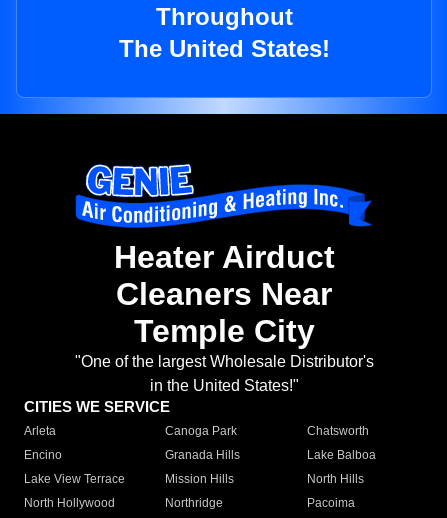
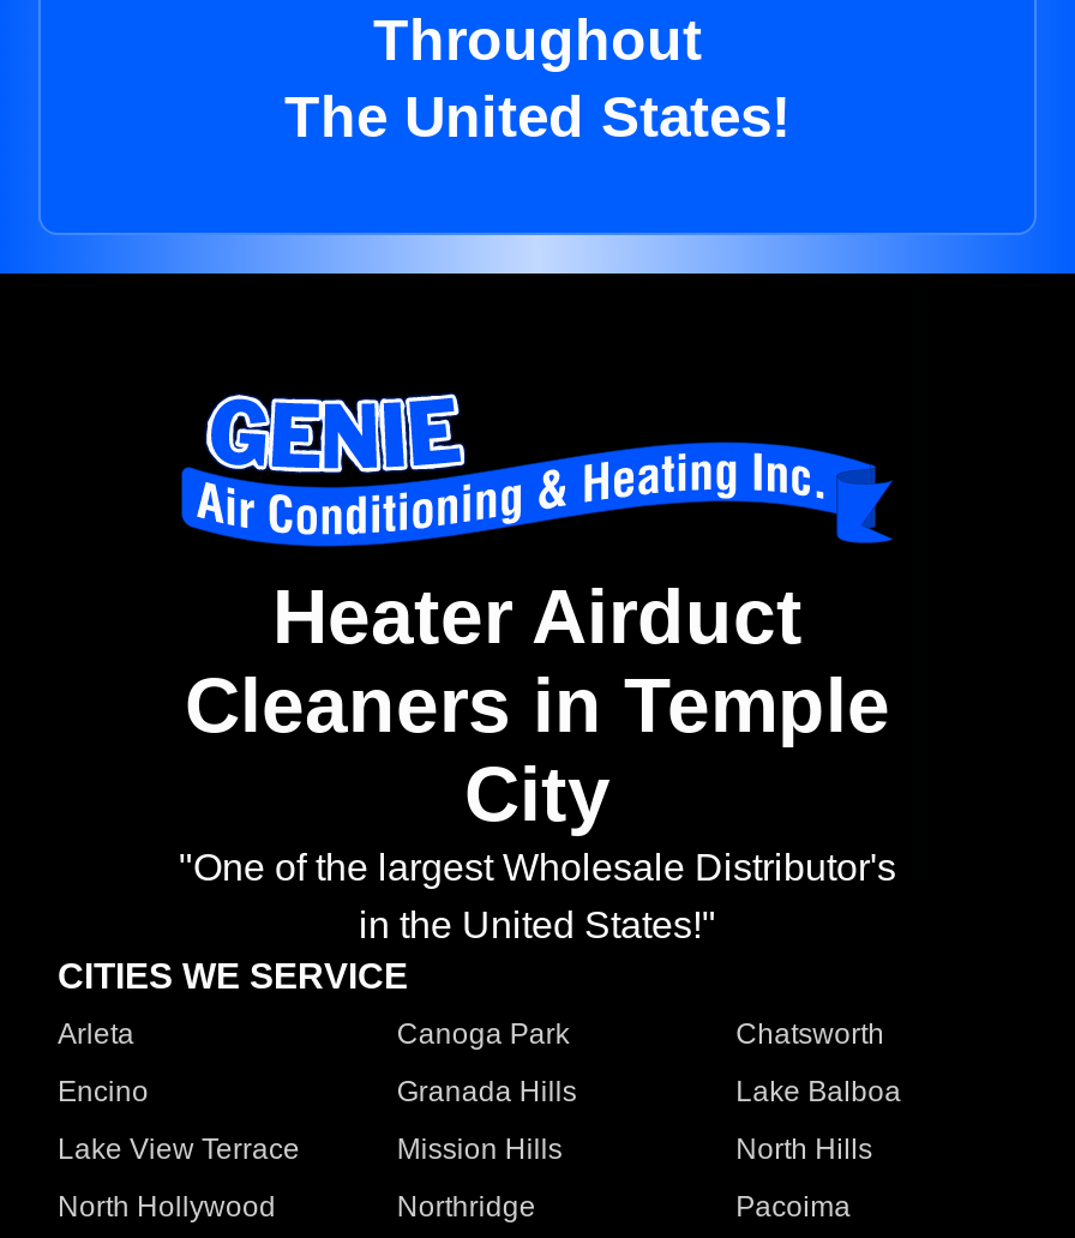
- Cleaners Near
- Temple City
+ Cleaners in Temple
+ City
